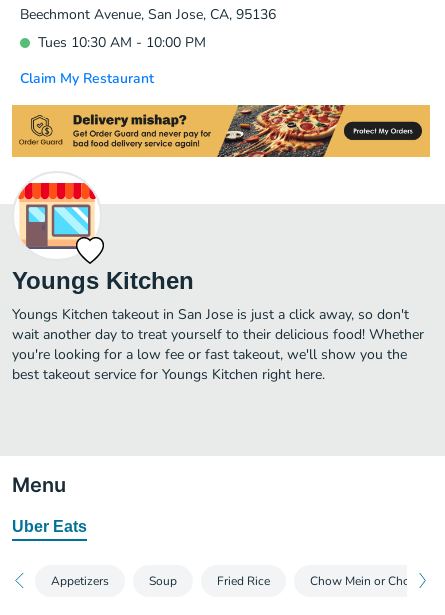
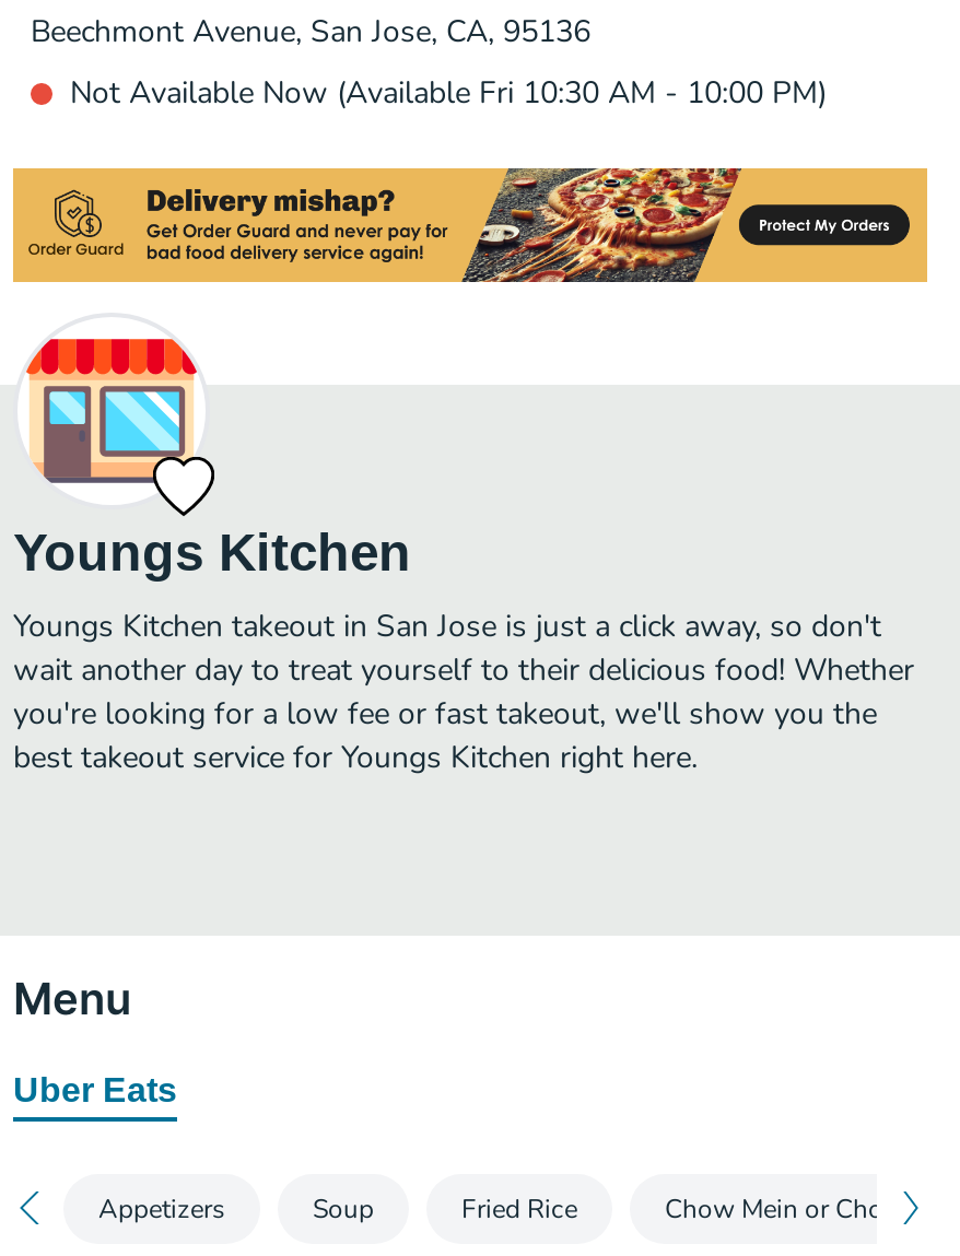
- Tues 10:30 AM - 10:00 PM
- Claim My Restaurant
+ Not Available Now (Available Fri 10:30 AM - 10:00 PM)
